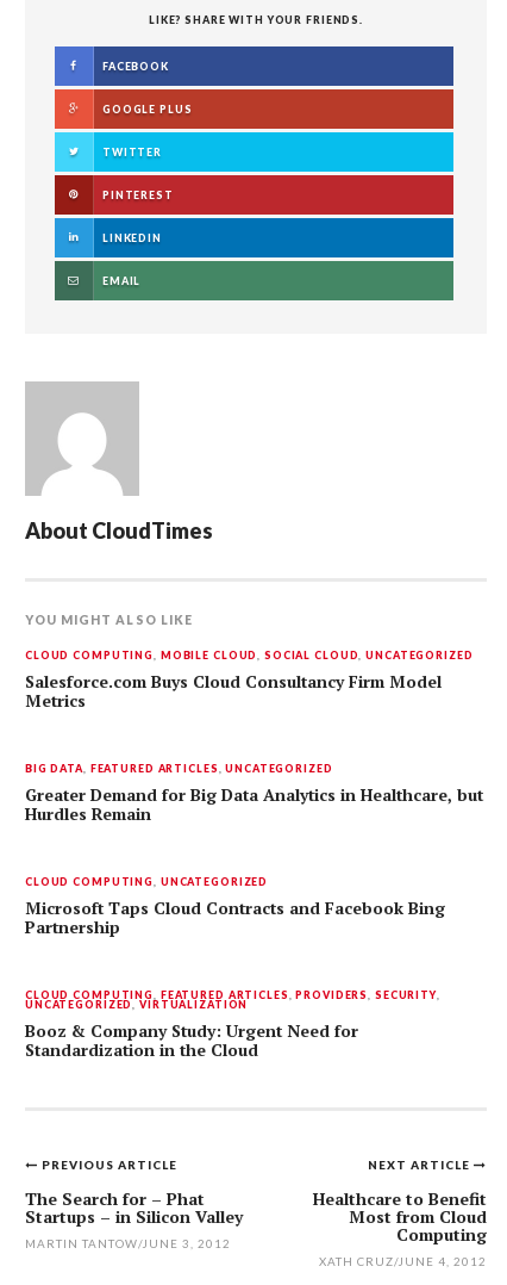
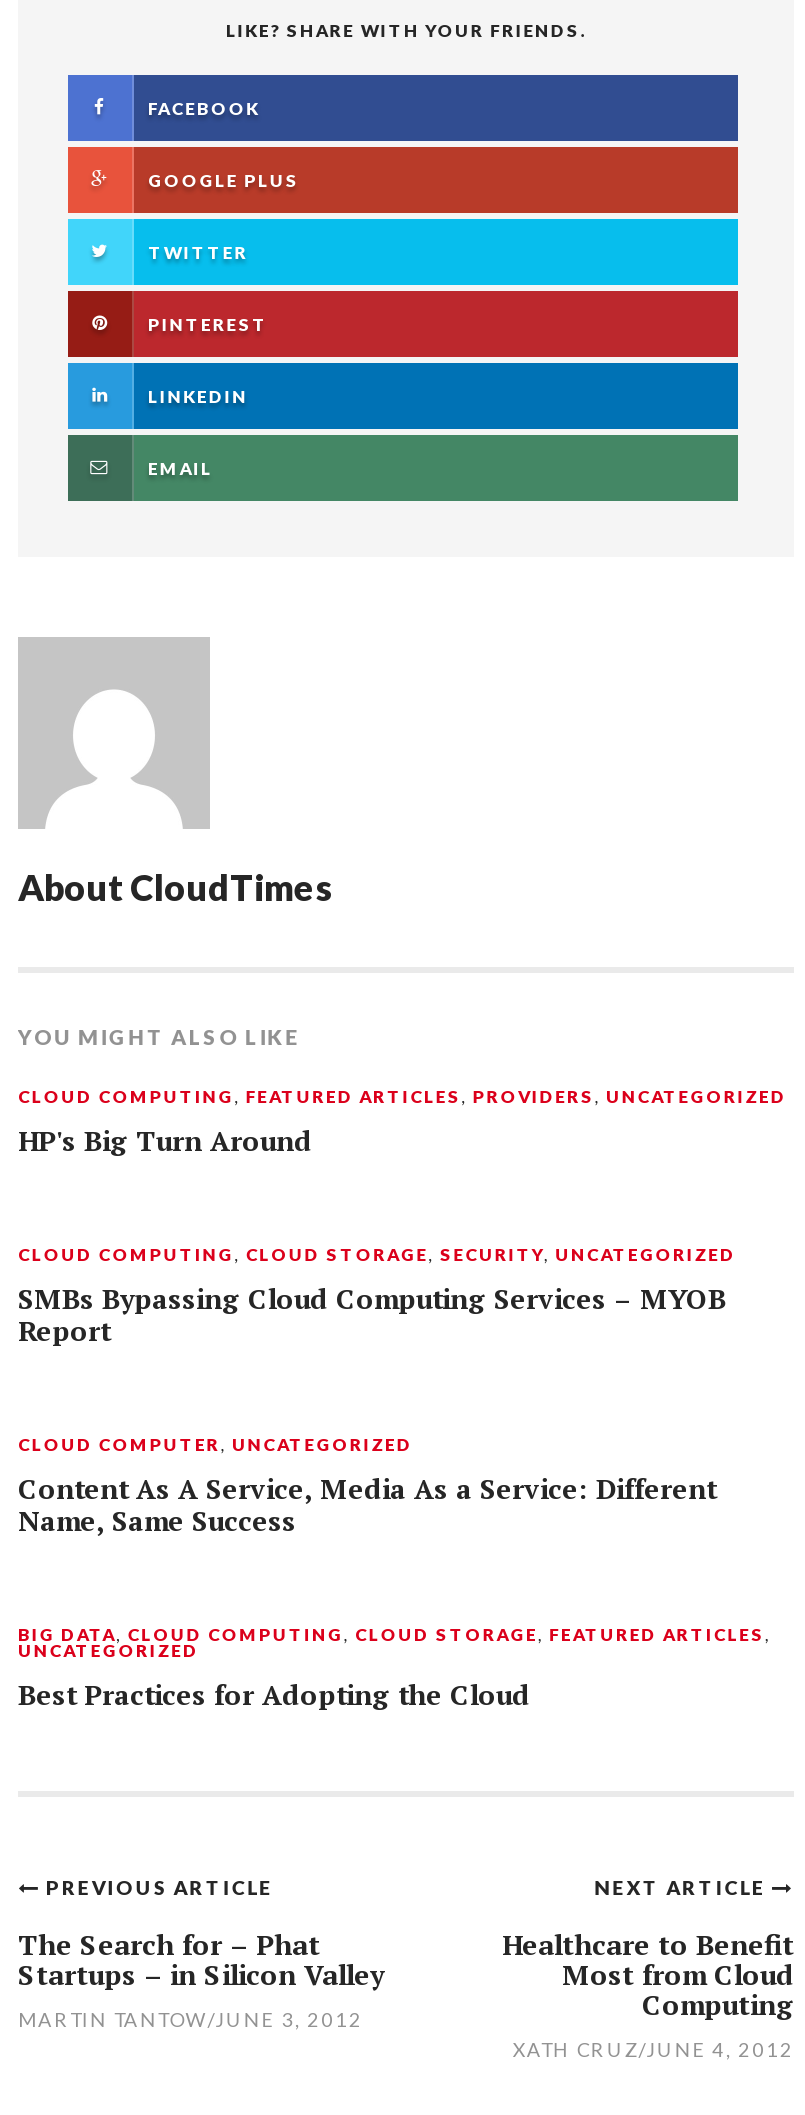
- CLOUD COMPUTING, MOBILE CLOUD, SOCIAL CLOUD, UNCATEGORIZED
- Salesforce.com Buys Cloud Consultancy Firm Model
- Metrics
+ CLOUD COMPUTING, FEATURED ARTICLES, PROVIDERS, UNCATEGORIZED
+ HP's Big Turn Around

- BIG DATA, FEATURED ARTICLES, UNCATEGORIZED
- Greater Demand for Big Data Analytics in Healthcare, but
- Hurdles Remain
+ CLOUD COMPUTING, CLOUD STORAGE, SECURITY, UNCATEGORIZED
+ SMBs Bypassing Cloud Computing Services – MYOB
+ Report

- CLOUD COMPUTING, UNCATEGORIZED
- Microsoft Taps Cloud Contracts and Facebook Bing
- Partnership
+ CLOUD COMPUTER, UNCATEGORIZED
+ Content As A Service, Media As a Service: Different
+ Name, Same Success

- CLOUD COMPUTING, FEATURED ARTICLES, PROVIDERS, SECURITY,
- UNCATEGORIZED, VIRTUALIZATION
- Booz & Company Study: Urgent Need for
- Standardization in the Cloud
+ BIG DATA, CLOUD COMPUTING, CLOUD STORAGE, FEATURED ARTICLES,
+ UNCATEGORIZED
+ Best Practices for Adopting the Cloud
